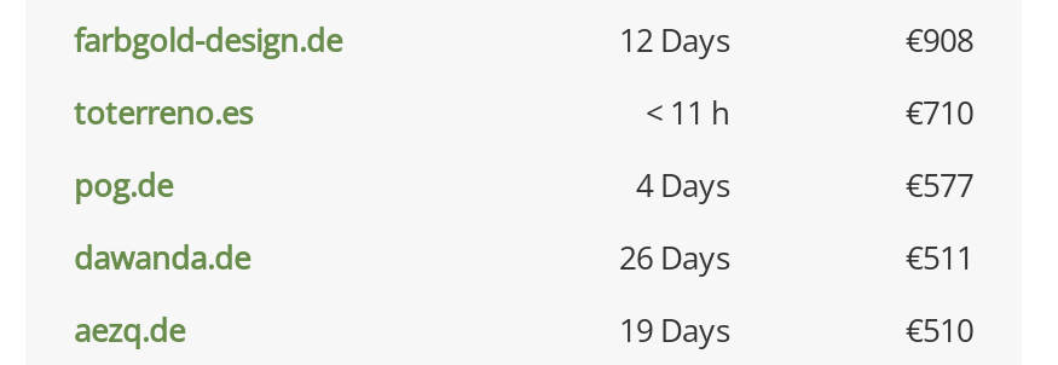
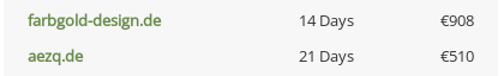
- 12 Days
+ 14 Days

- toterreno.es
- < 11 h
- €710
- pog.de
- 4 Days
- €577
- dawanda.de
- 26 Days
- €511

- 19 Days
+ 21 Days
